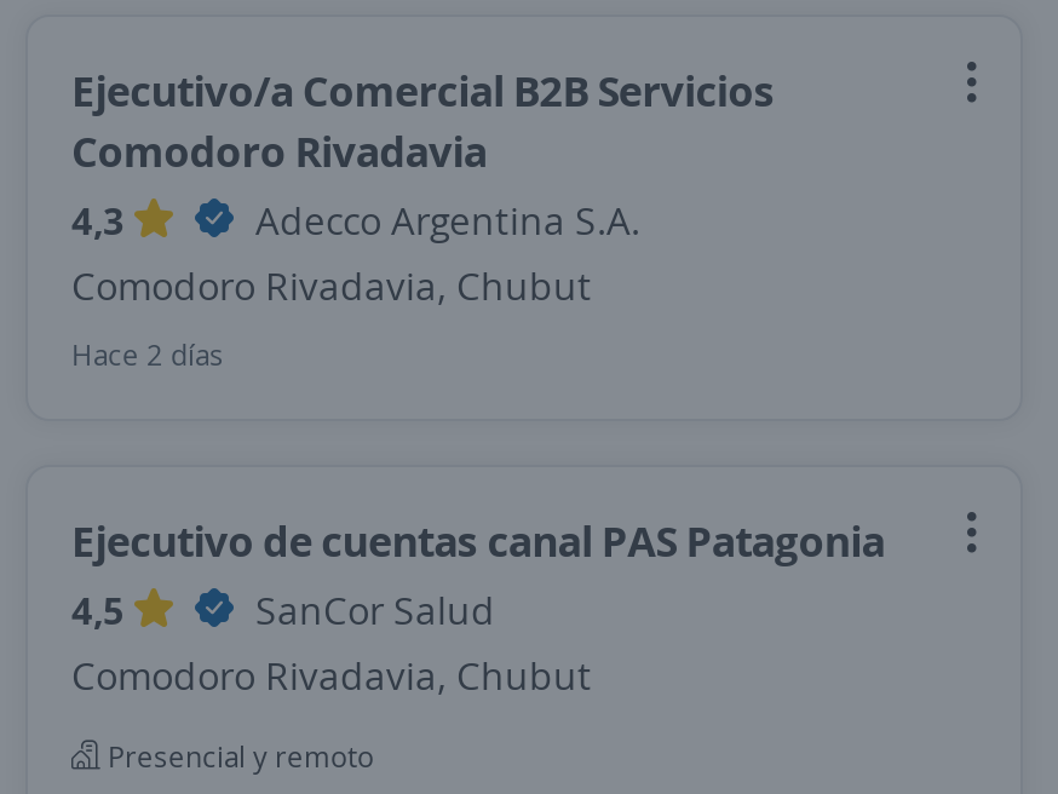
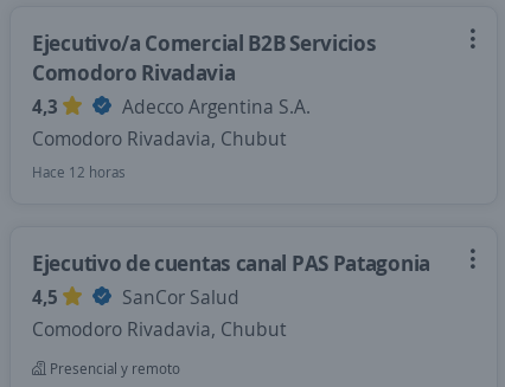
- Hace 2 días
+ Hace 12 horas
